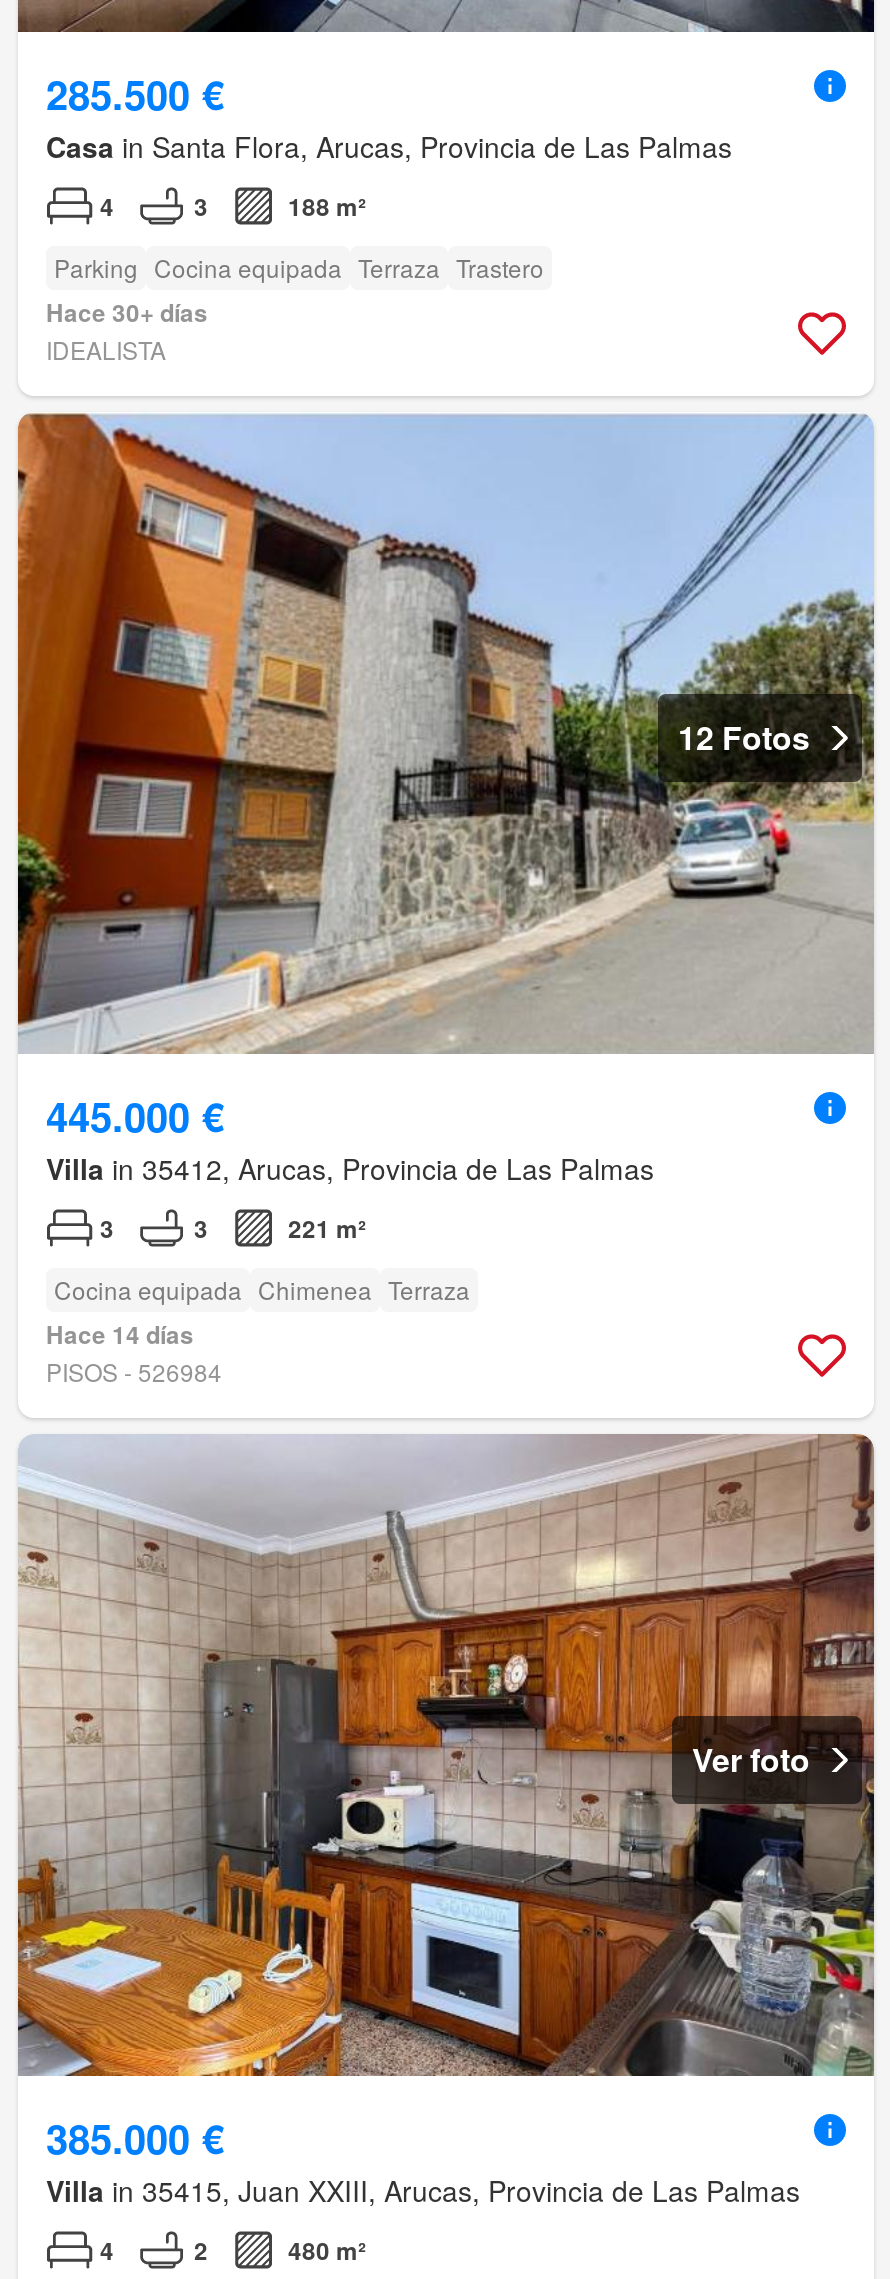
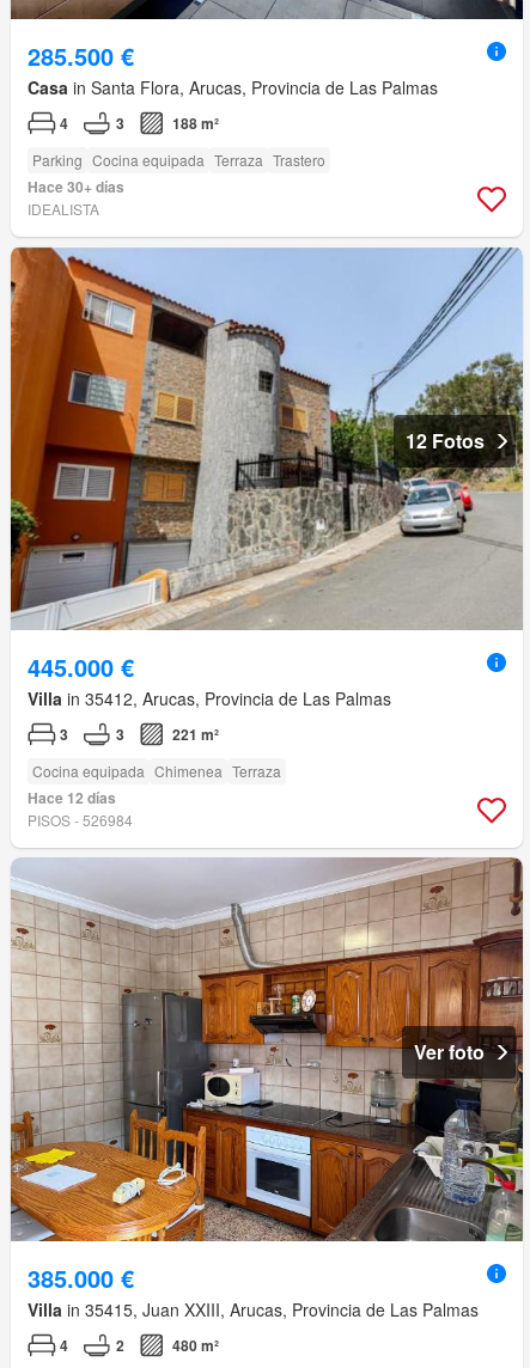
- Hace 14 días
+ Hace 12 días
